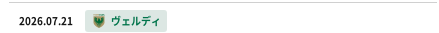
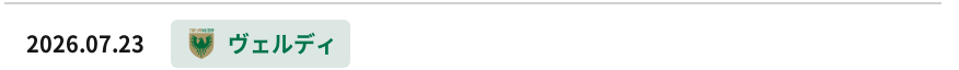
- 2026.07.21
+ 2026.07.23
